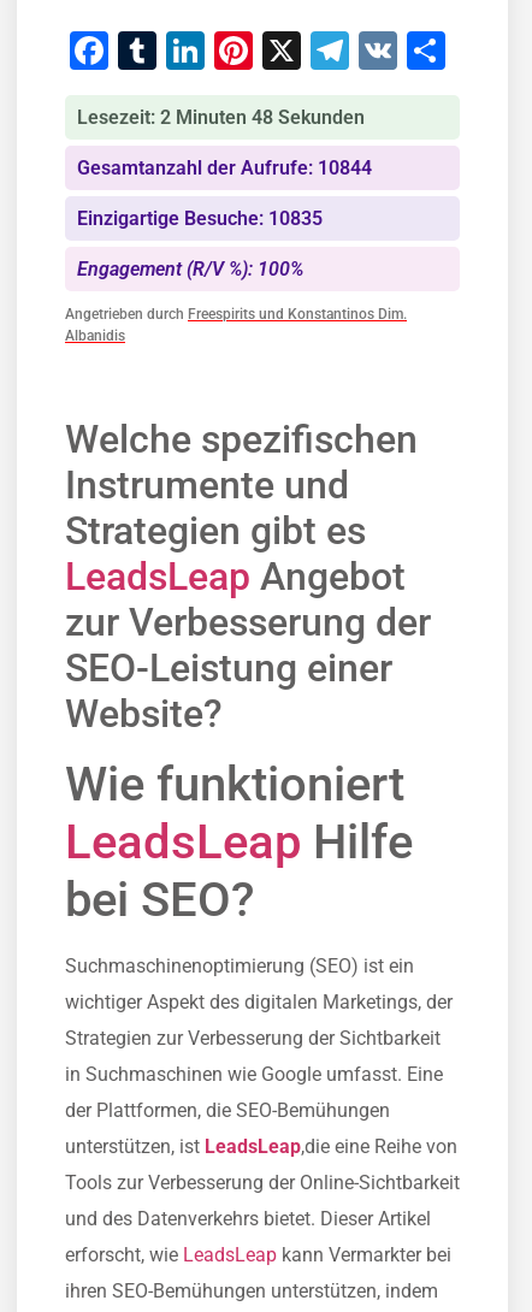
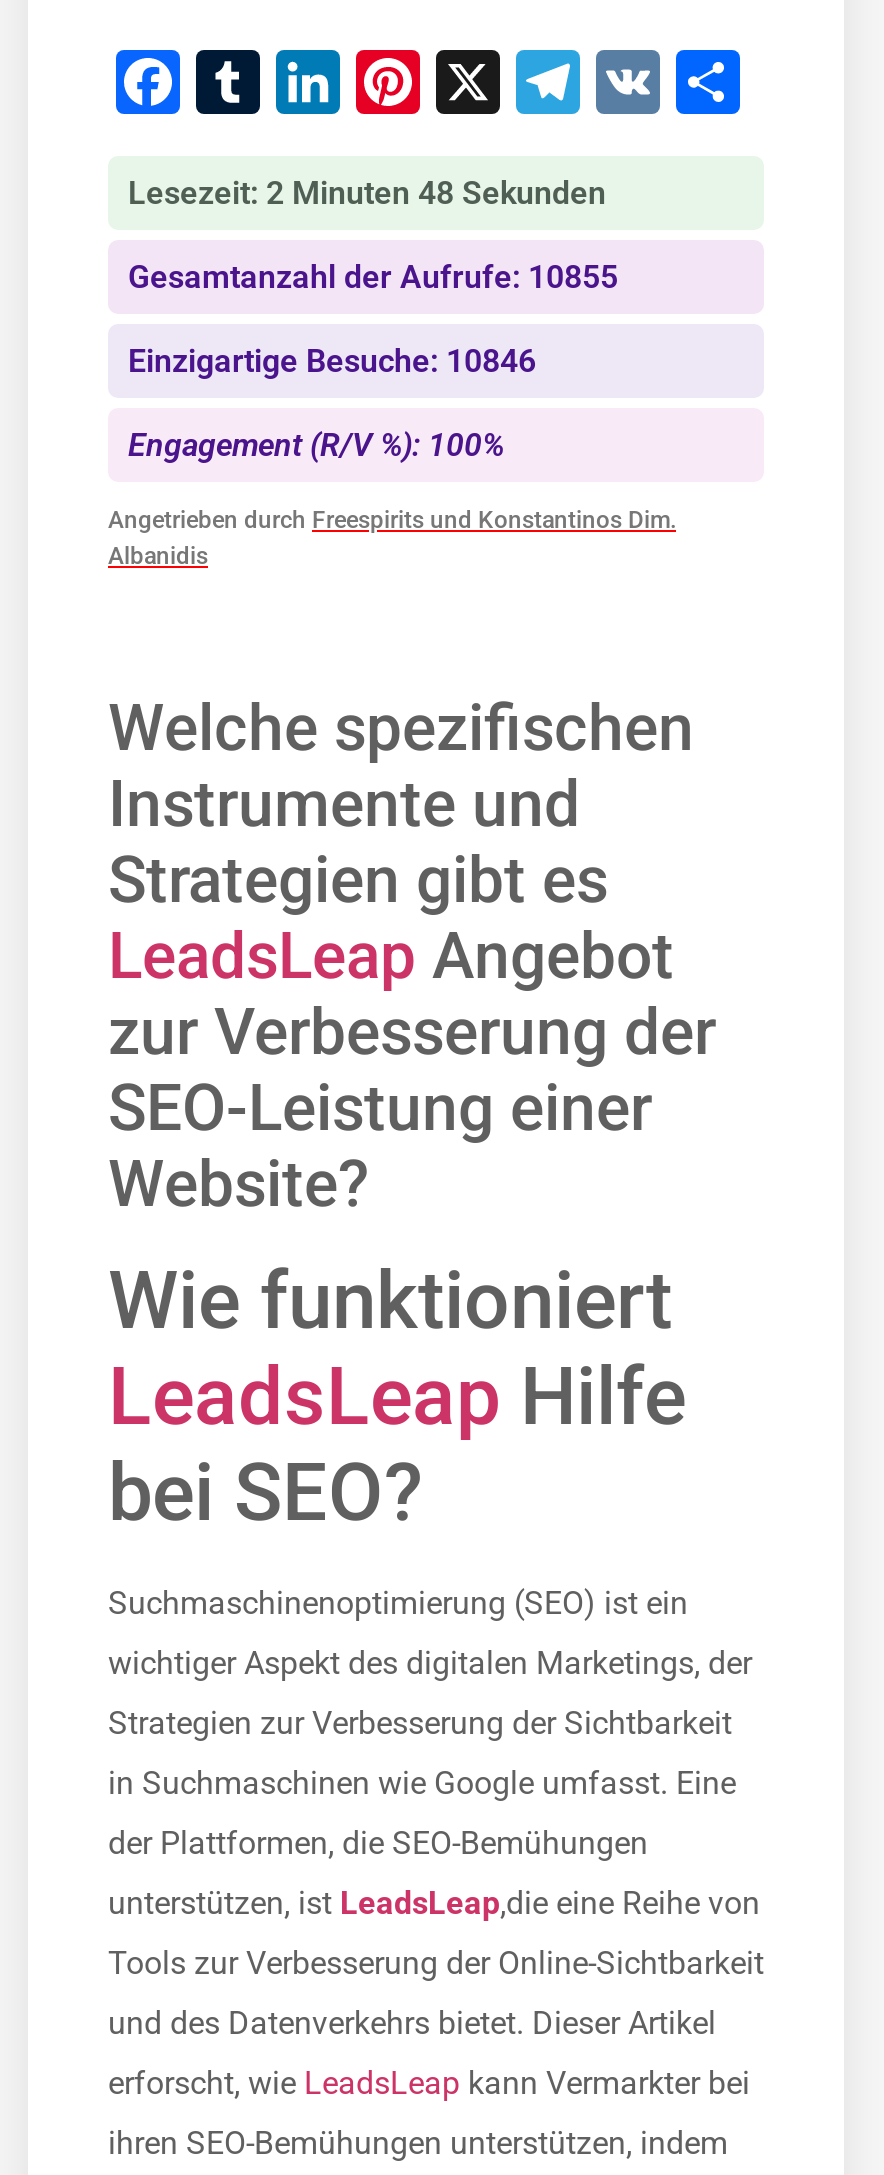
- Gesamtanzahl der Aufrufe: 10844
+ Gesamtanzahl der Aufrufe: 10855

- Einzigartige Besuche: 10835
+ Einzigartige Besuche: 10846
